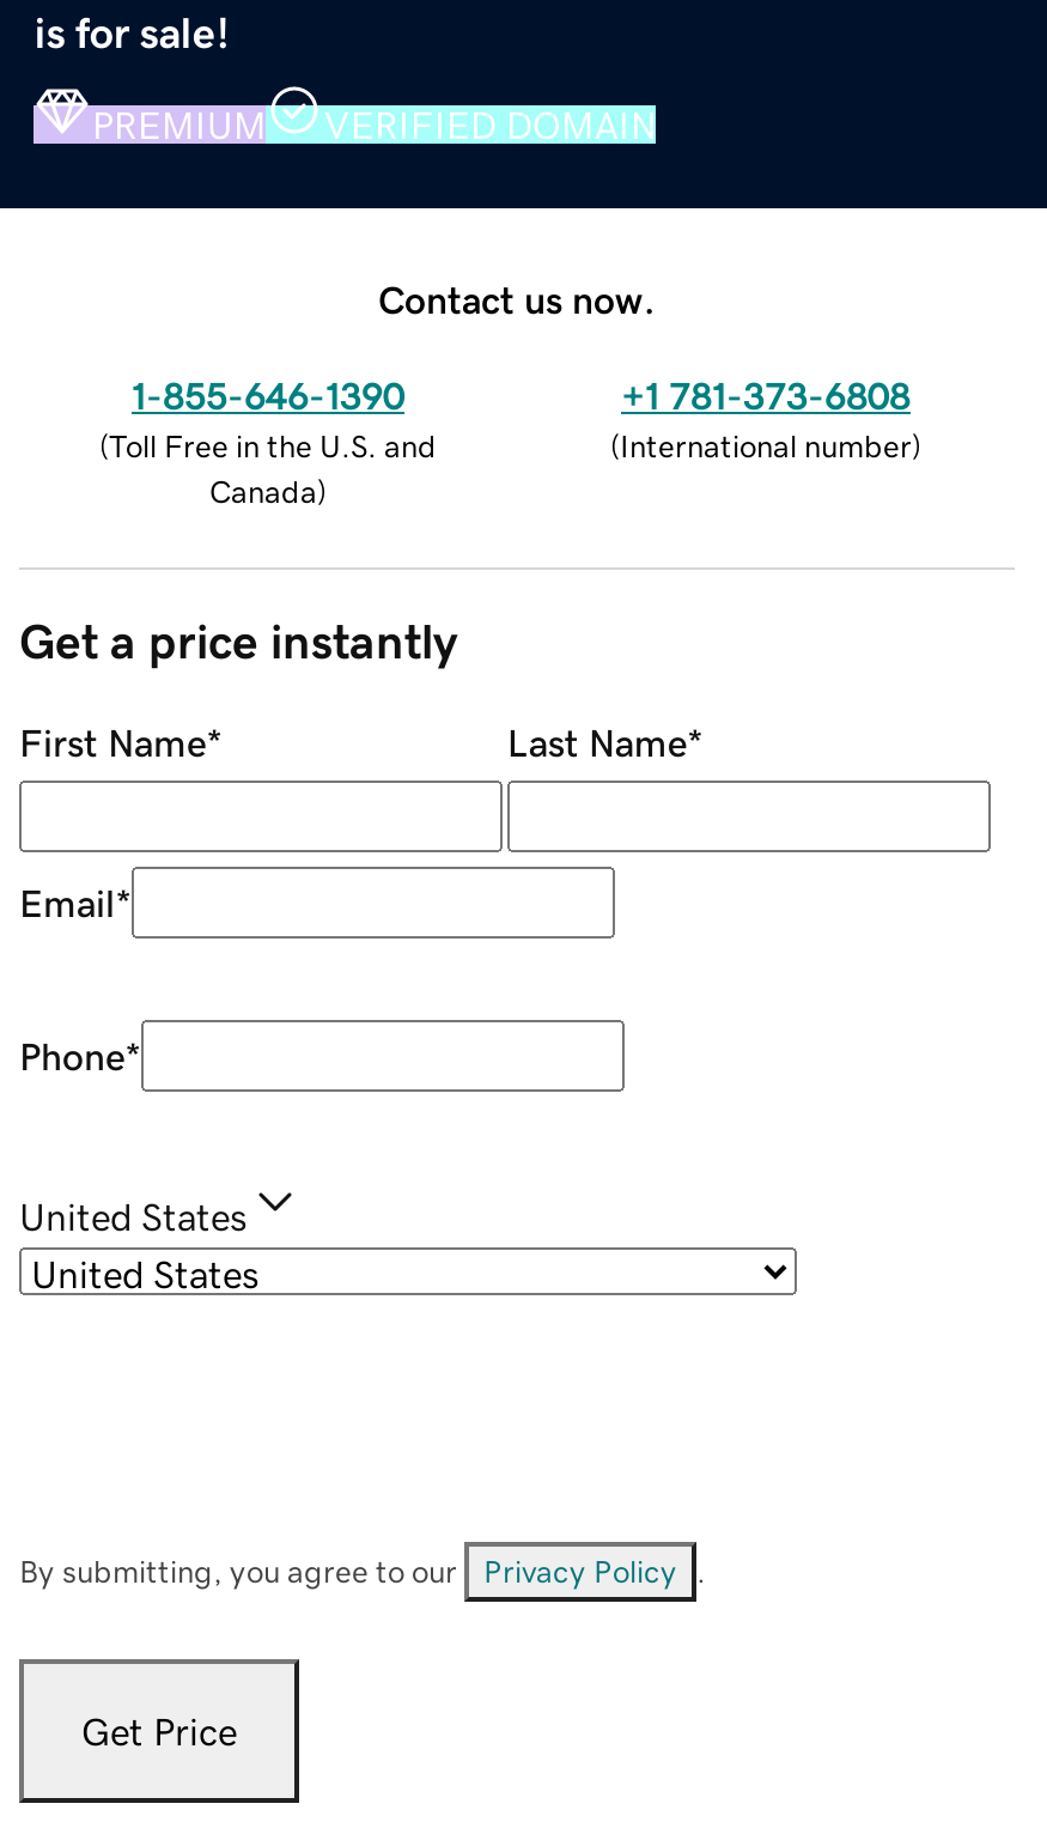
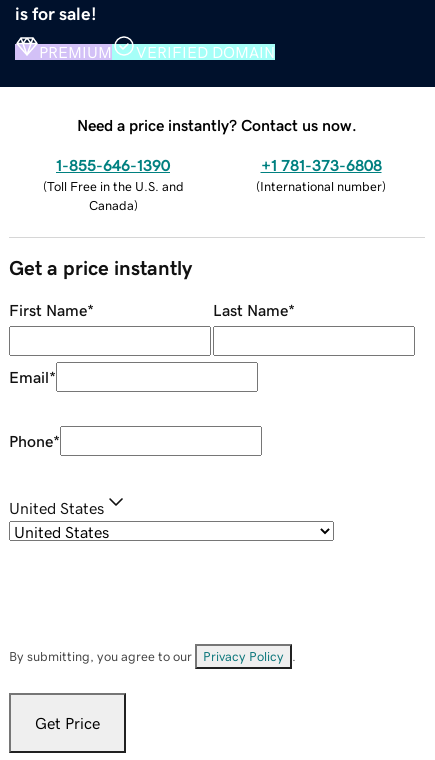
- Contact us now.
+ Need a price instantly? Contact us now.
